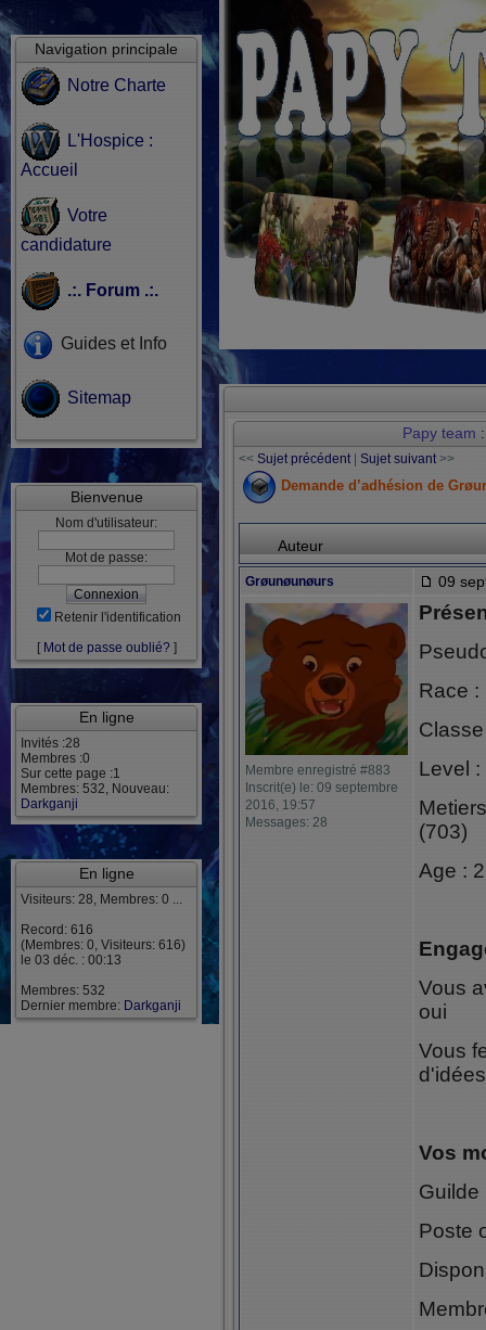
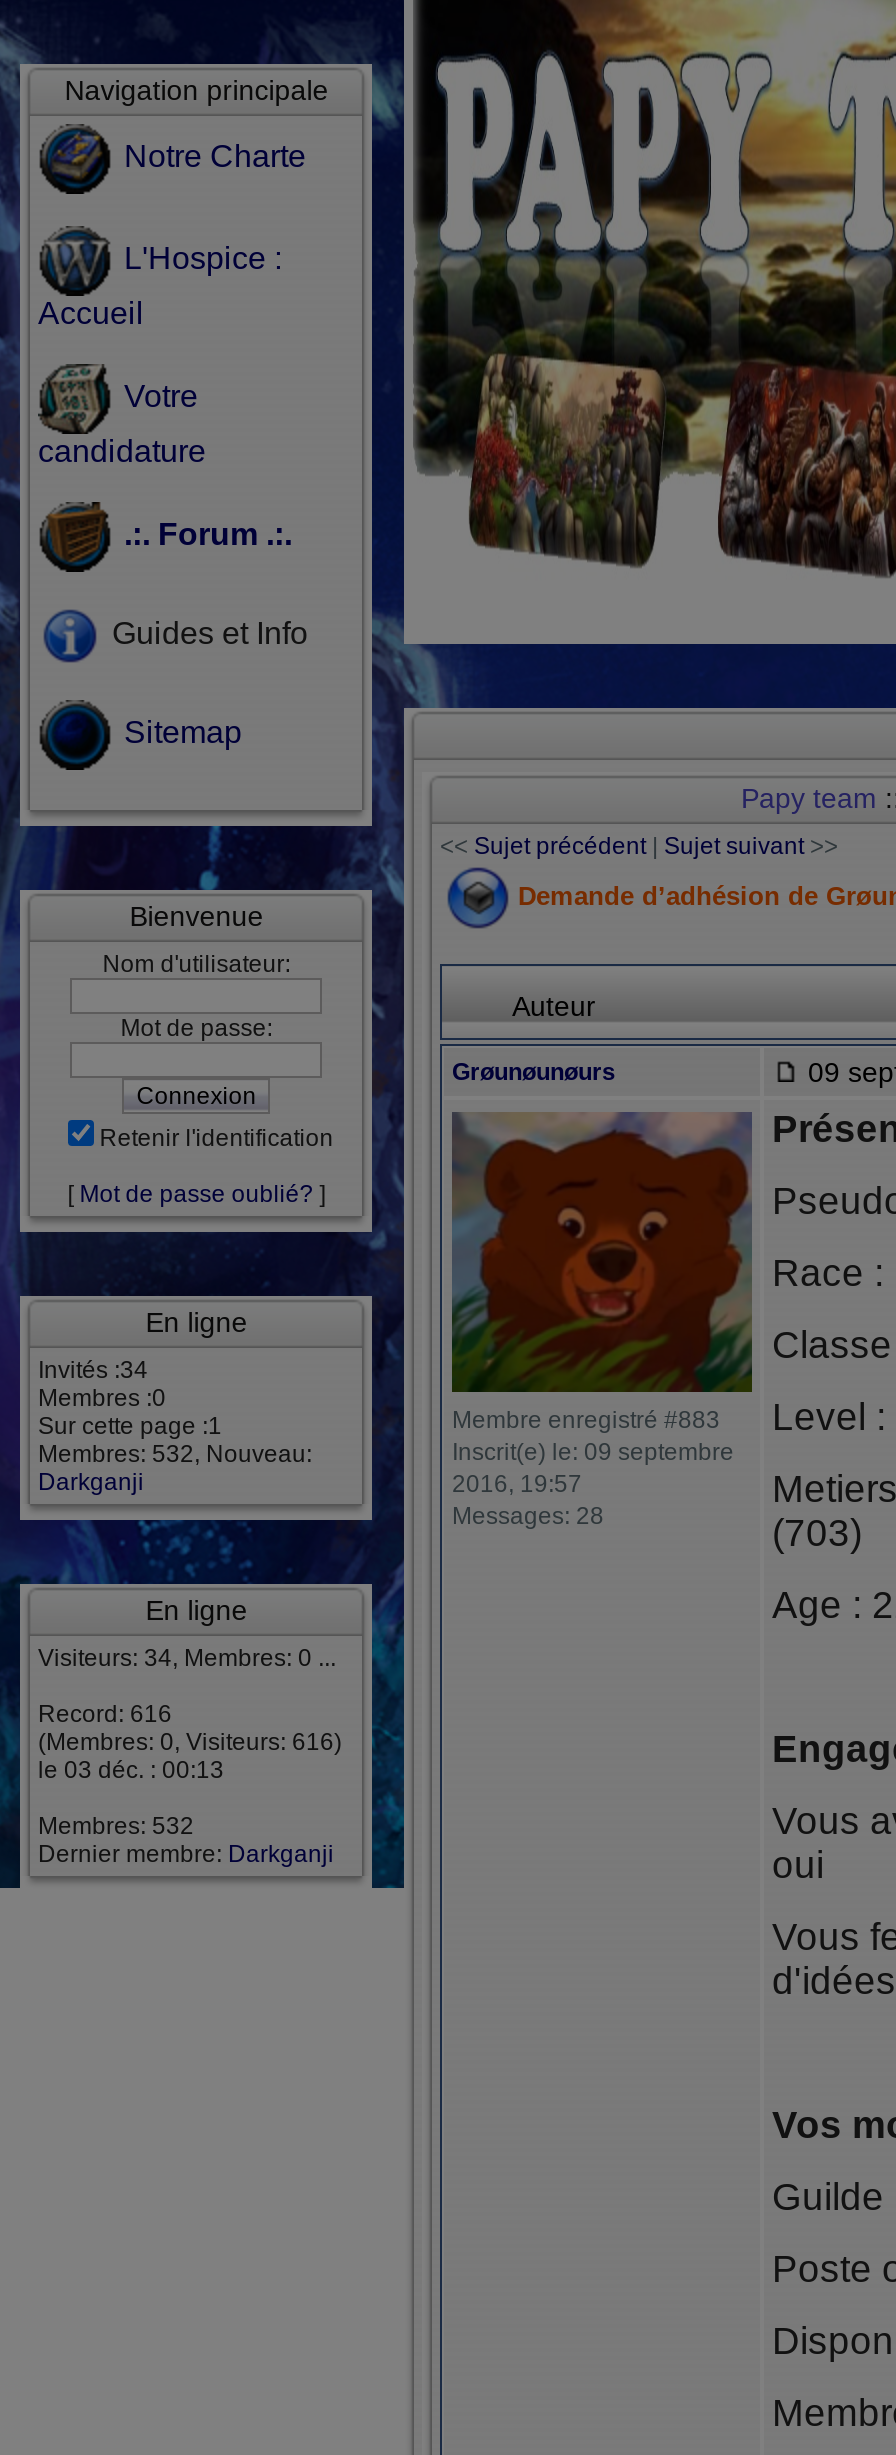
- Invités :28
+ Invités :34

- Visiteurs: 28, Membres: 0 ...
+ Visiteurs: 34, Membres: 0 ...
